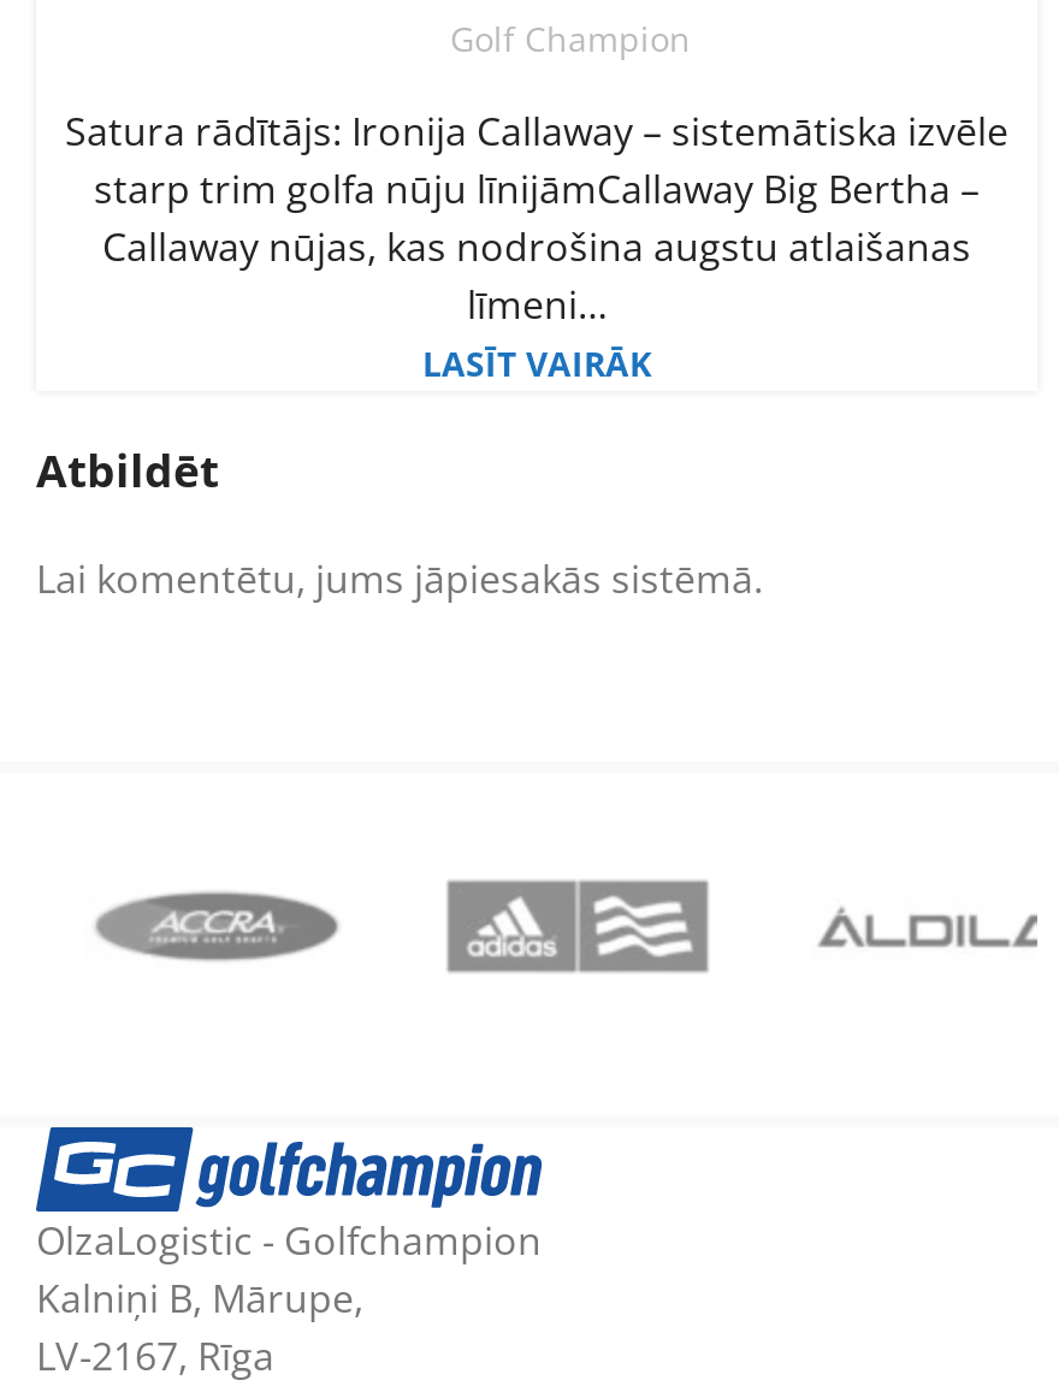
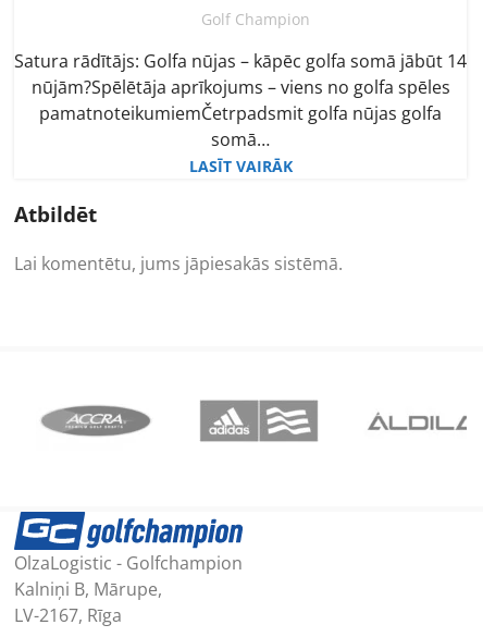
- Satura rādītājs: Ironija Callaway – sistemātiska izvēle
- starp trim golfa nūju līnijāmCallaway Big Bertha –
- Callaway nūjas, kas nodrošina augstu atlaišanas
- līmeni…
+ Satura rādītājs: Golfa nūjas – kāpēc golfa somā jābūt 14
+ nūjām?Spēlētāja aprīkojums – viens no golfa spēles
+ pamatnoteikumiemČetrpadsmit golfa nūjas golfa
+ somā…
